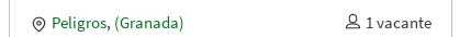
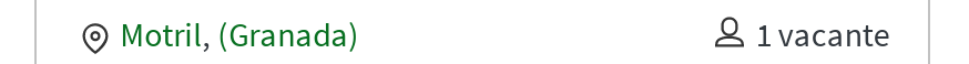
- Peligros, (Granada)
+ Motril, (Granada)
